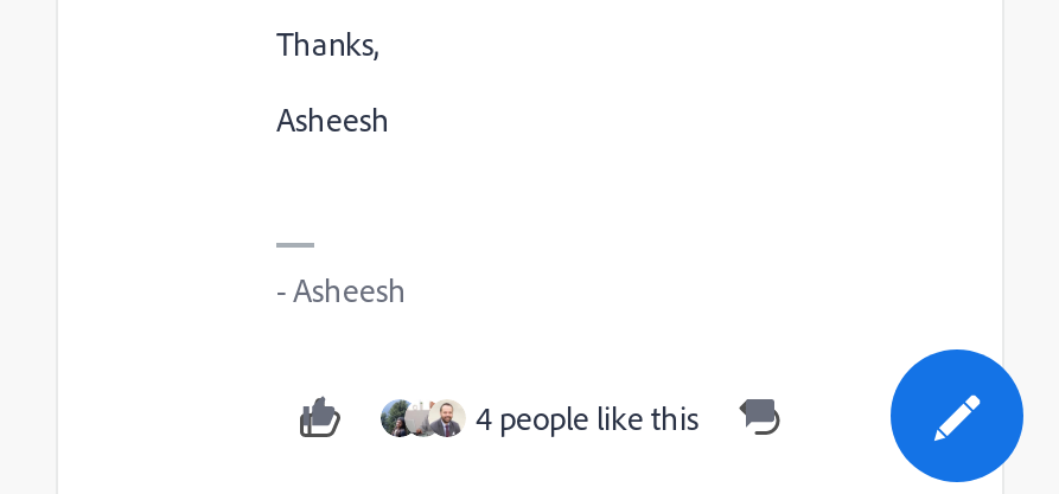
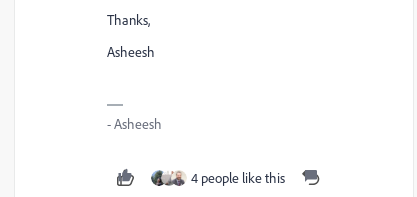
- [image]
